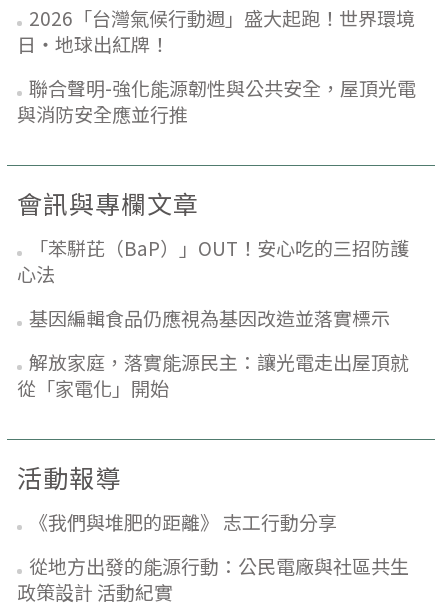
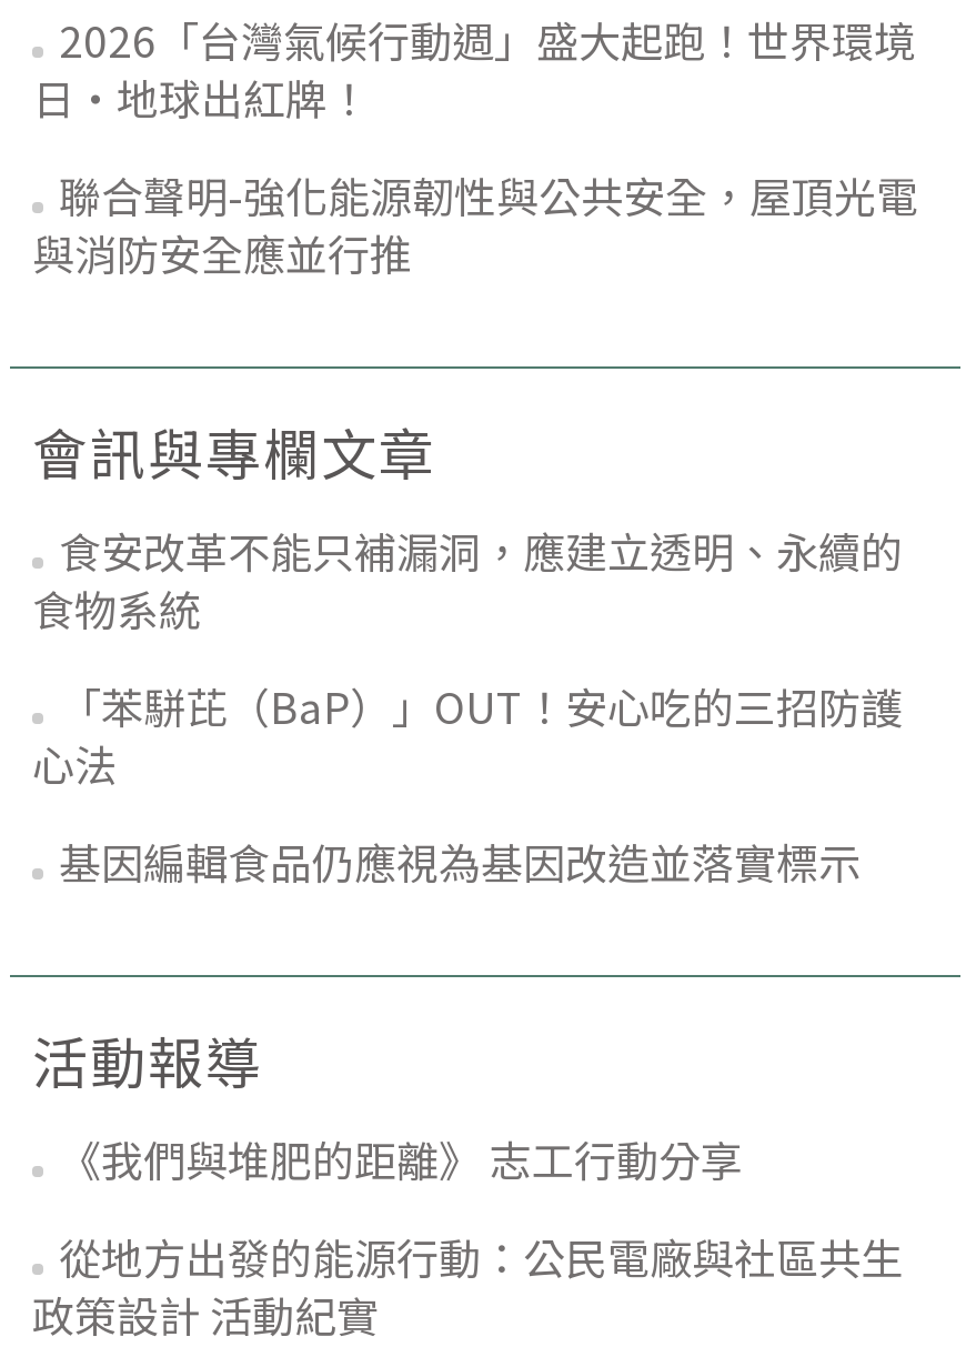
+ 食安改革不能只補漏洞，應建立透明、永續的
+ 食物系統

moved down: 心法 | 基因編輯食品仍應視為基因改造並落實標示

- 解放家庭，落實能源民主：讓光電走出屋頂就
- 從「家電化」開始
